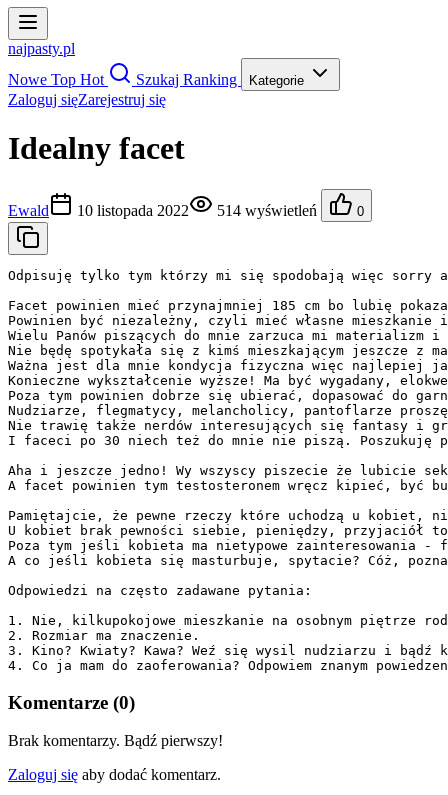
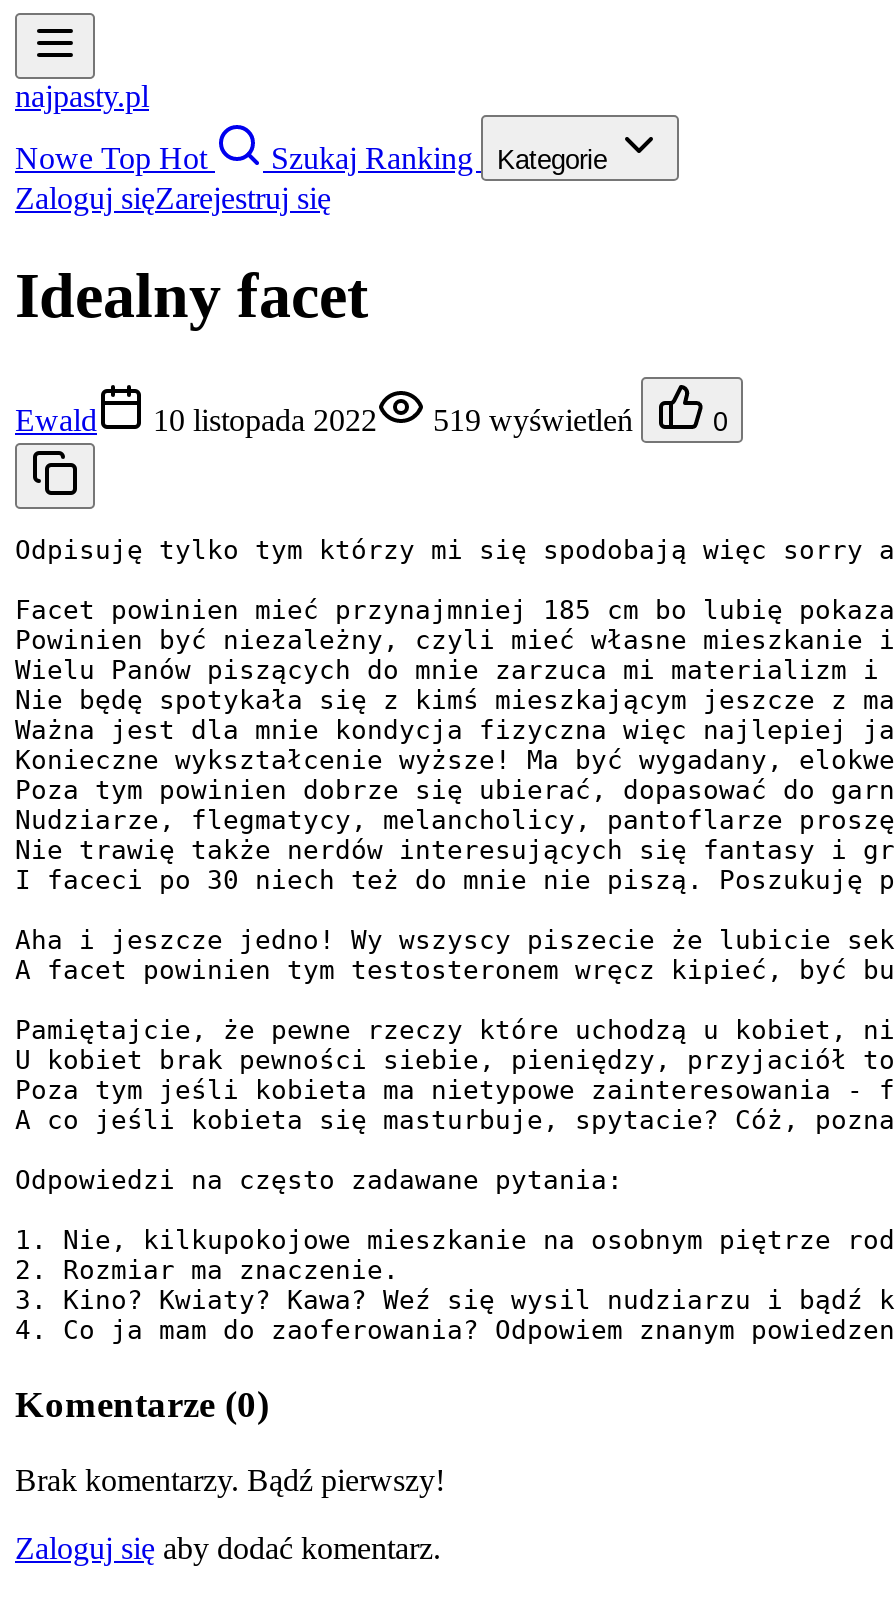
- Ewald 10 listopada 2022 514 wyświetleń
+ Ewald 10 listopada 2022 519 wyświetleń
